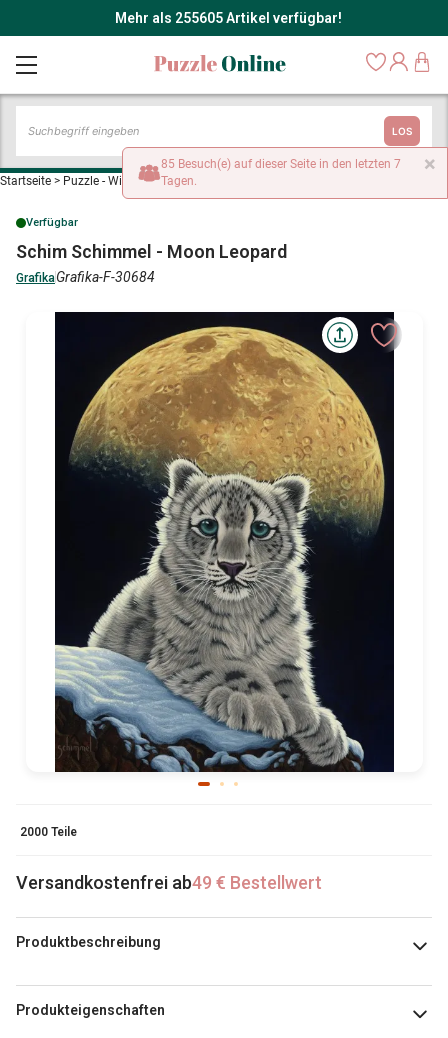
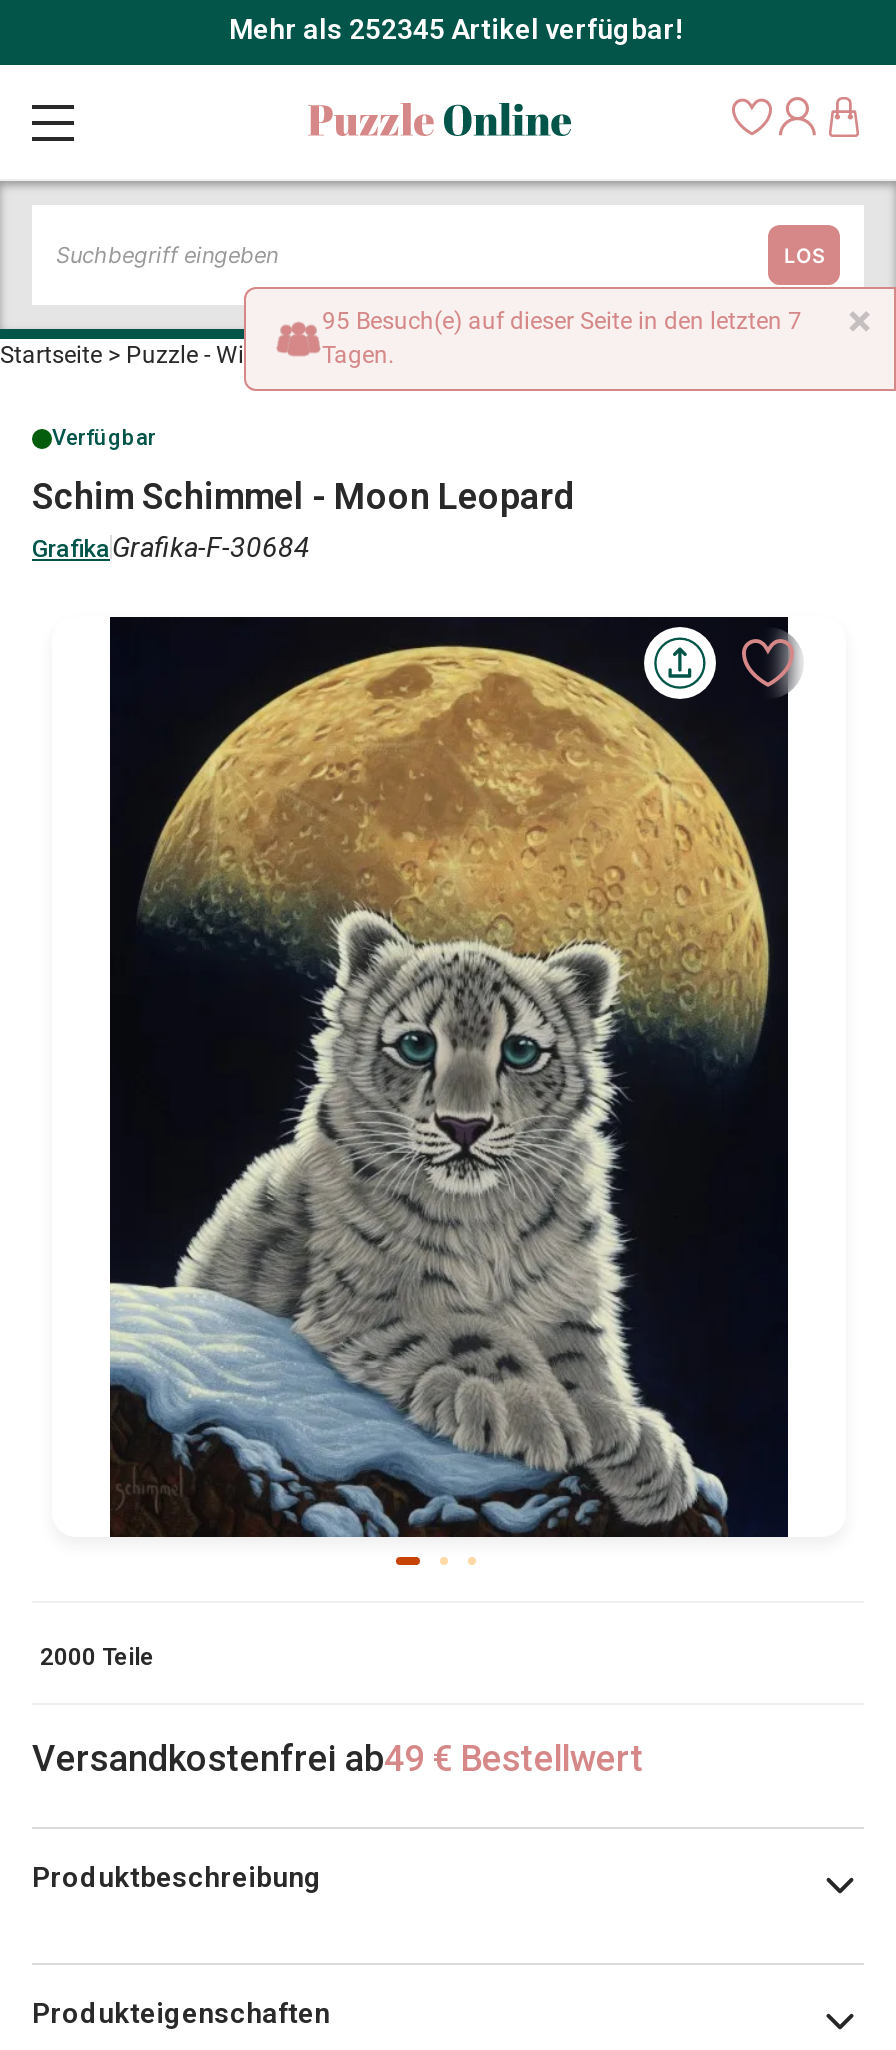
- Mehr als 255605 Artikel verfügbar!
+ Mehr als 252345 Artikel verfügbar!

- 85 Besuch(e) auf dieser Seite in den letzten 7
+ 95 Besuch(e) auf dieser Seite in den letzten 7
